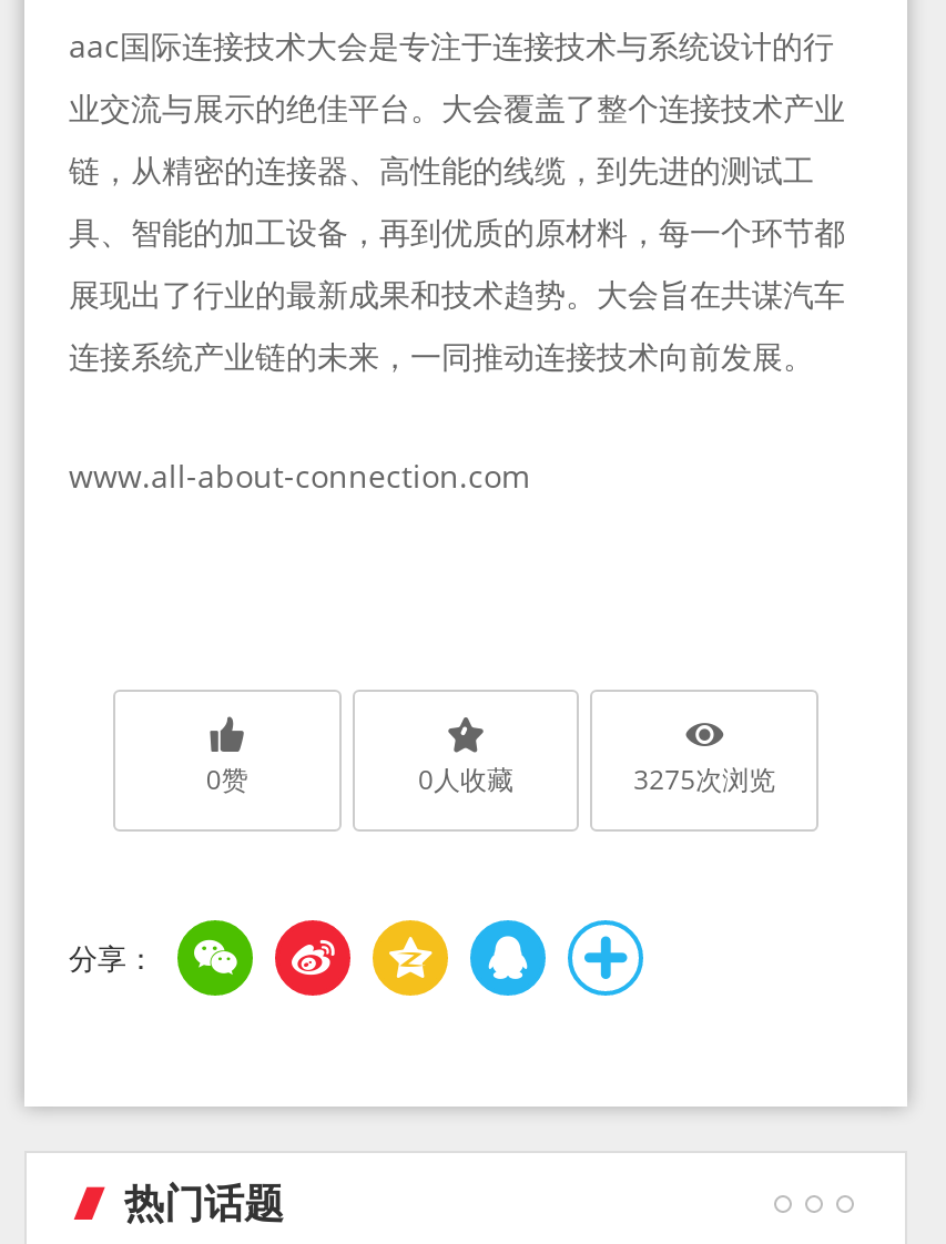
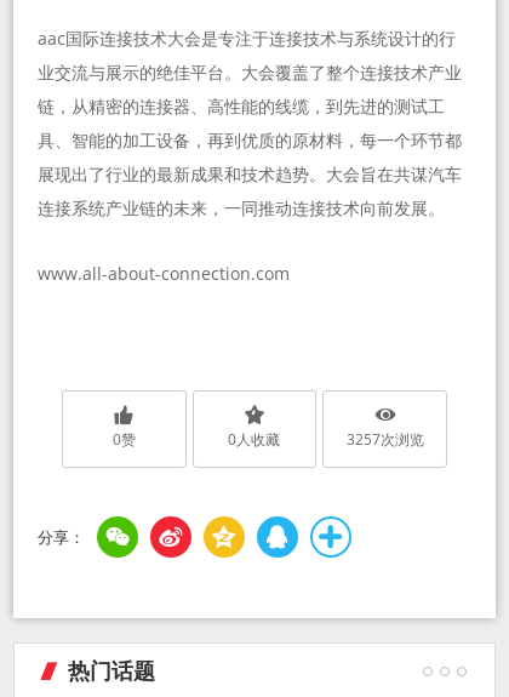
- 3275次浏览
+ 3257次浏览
